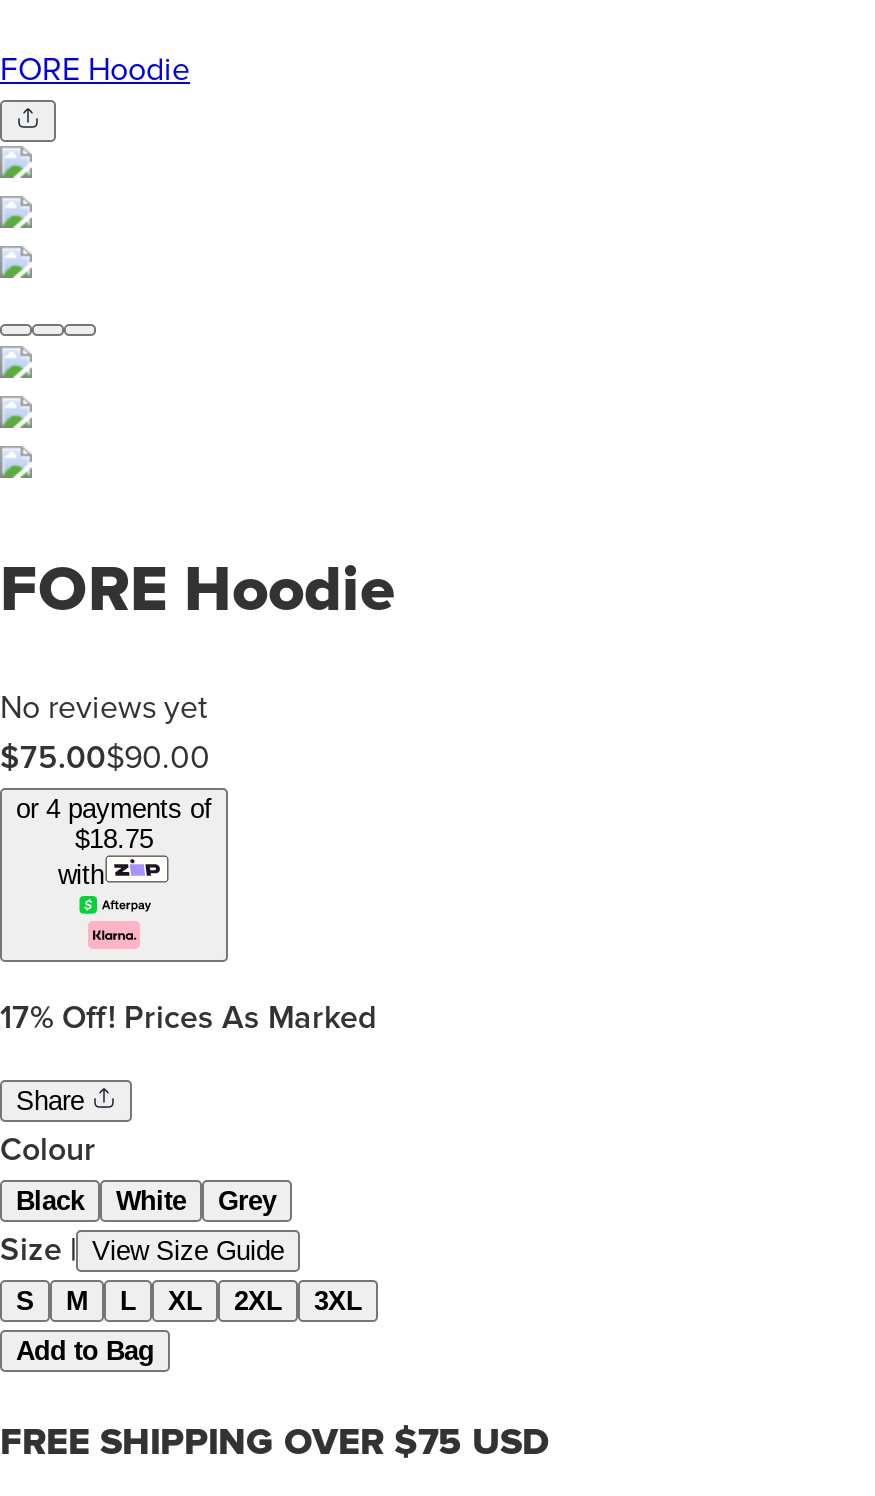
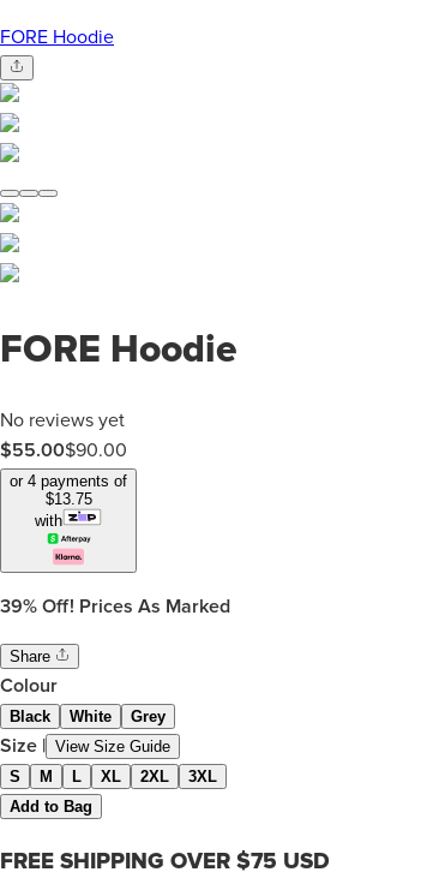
- $75.00$90.00
+ $55.00$90.00

- $18.75
+ $13.75

- 17% Off! Prices As Marked
+ 39% Off! Prices As Marked
